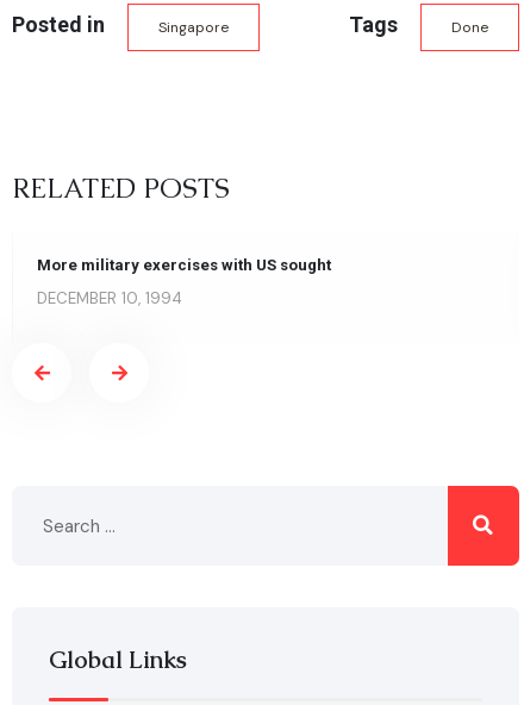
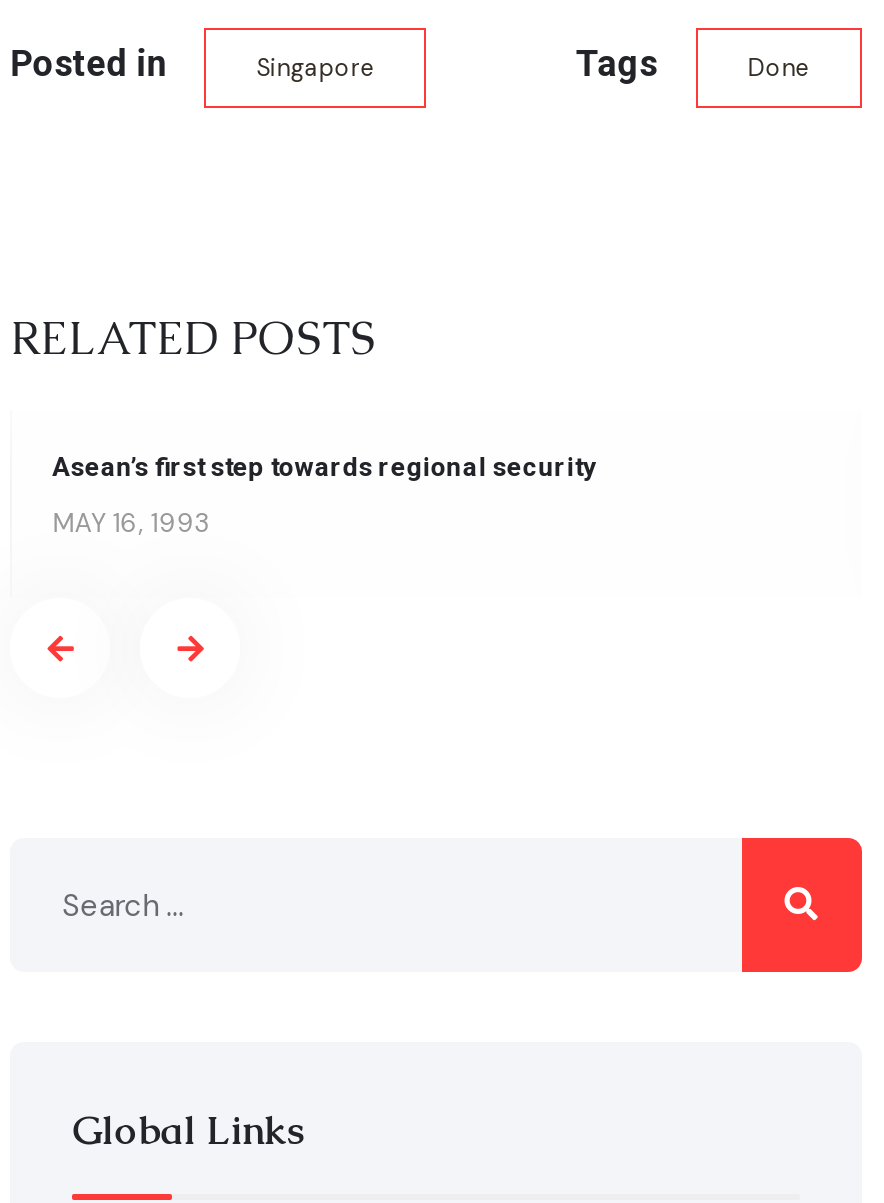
- More military exercises with US sought
+ Asean’s first step towards regional security

- DECEMBER 10, 1994
+ MAY 16, 1993
